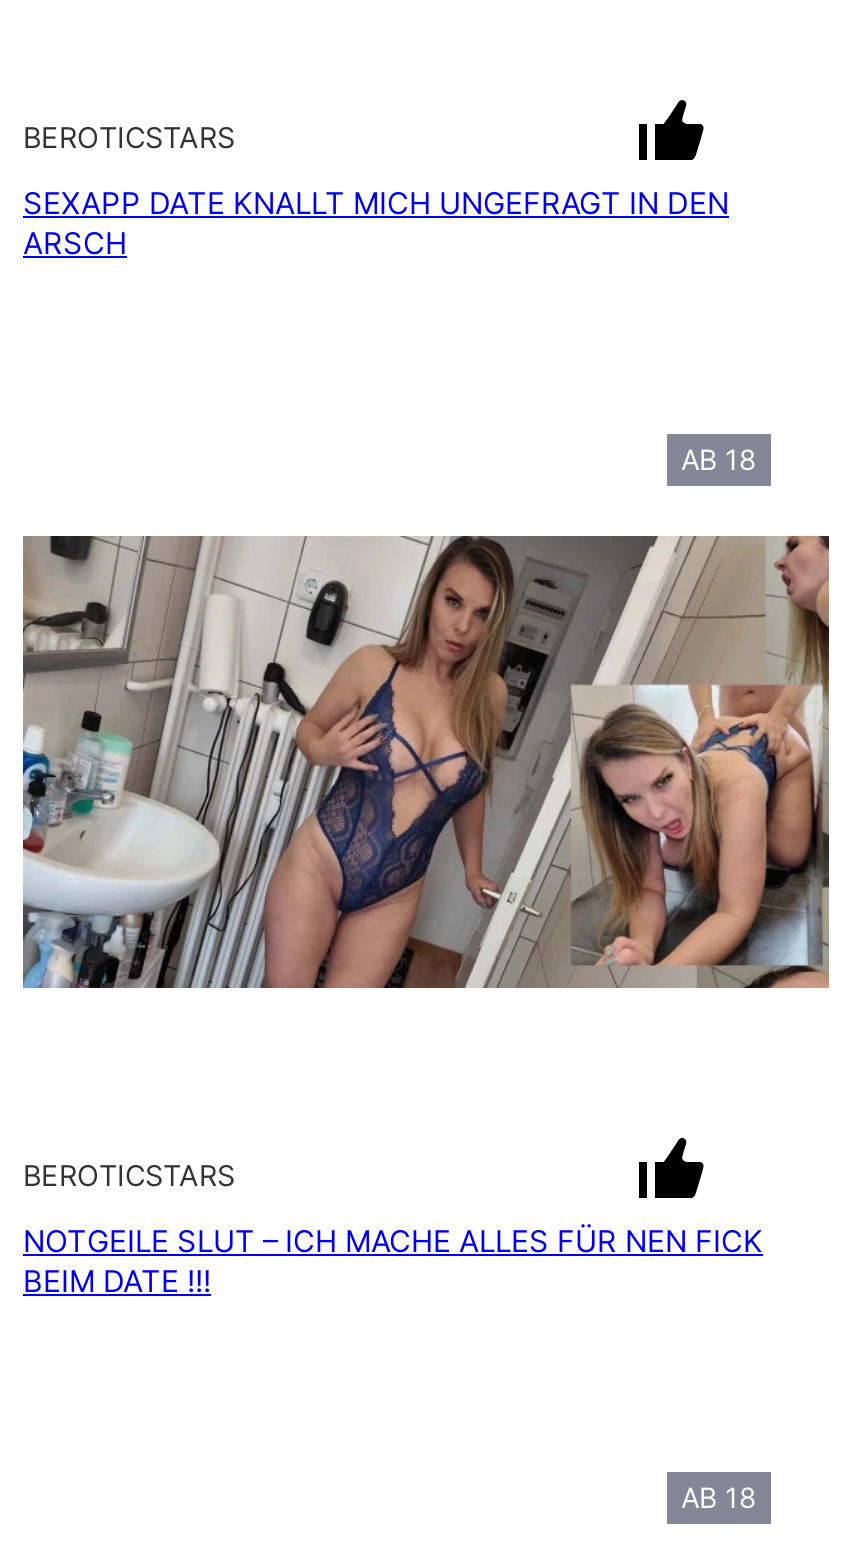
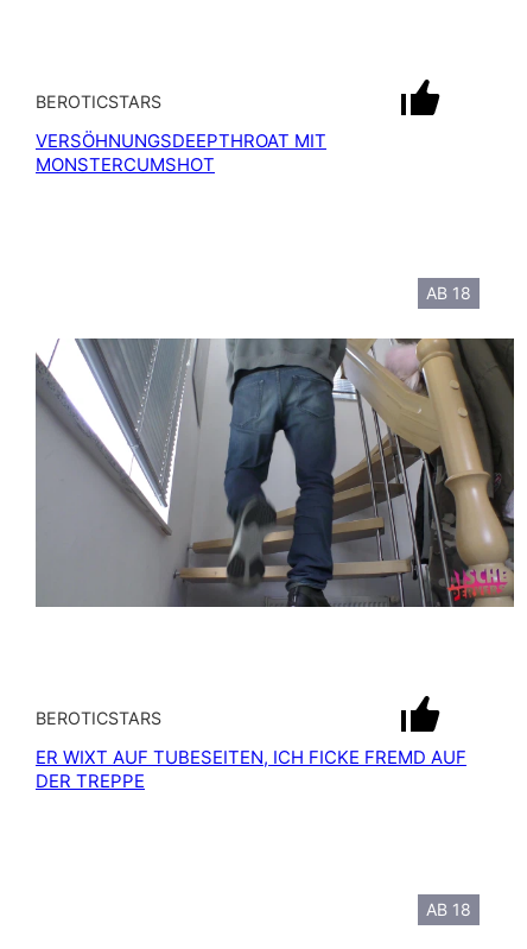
- SEXAPP DATE KNALLT MICH UNGEFRAGT IN DEN
- ARSCH
+ VERSÖHNUNGSDEEPTHROAT MIT
+ MONSTERCUMSHOT

- [image]
+ [image]

- NOTGEILE SLUT – ICH MACHE ALLES FÜR NEN FICK
- BEIM DATE !!!
+ ER WIXT AUF TUBESEITEN, ICH FICKE FREMD AUF
+ DER TREPPE
